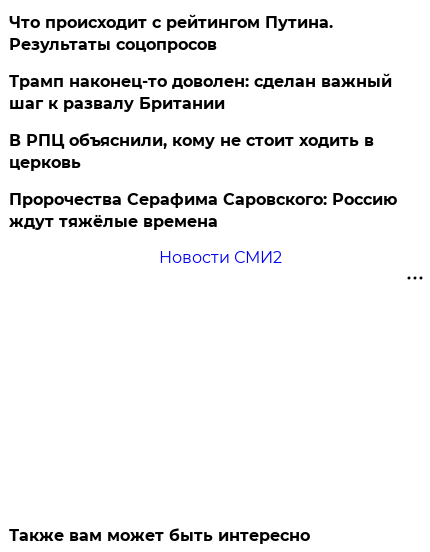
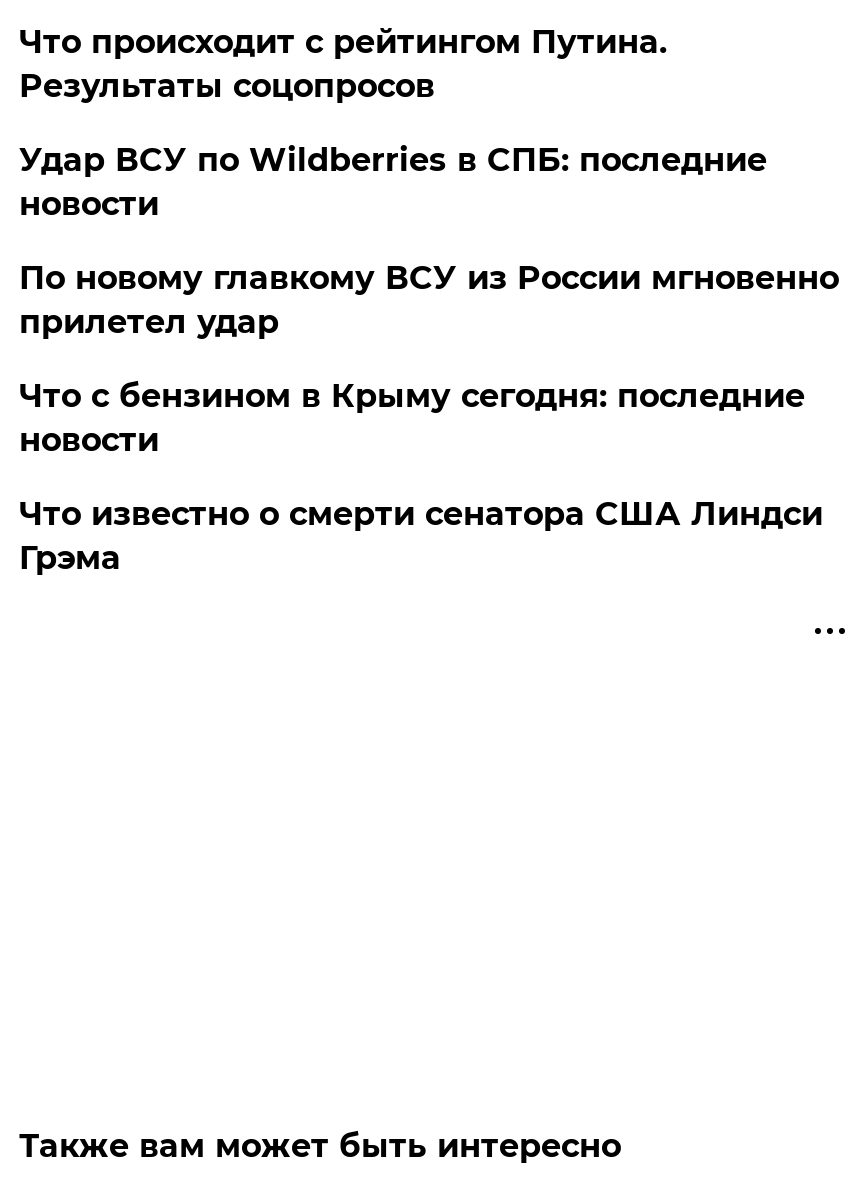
- Трамп наконец-то доволен: сделан важный
- шаг к развалу Британии
+ Удар ВСУ по Wildberries в СПБ: последние
+ новости

- В РПЦ объяснили, кому не стоит ходить в
- церковь
+ По новому главкому ВСУ из России мгновенно
+ прилетел удар

- Пророчества Серафима Саровского: Россию
- ждут тяжёлые времена
+ Что с бензином в Крыму сегодня: последние
+ новости

- Новости СМИ2
+ Что известно о смерти сенатора США Линдси
+ Грэма
